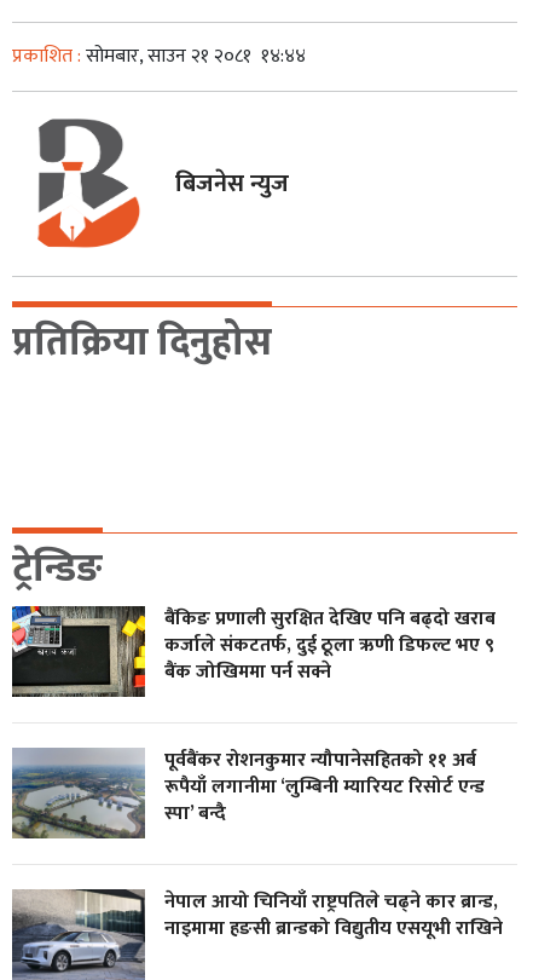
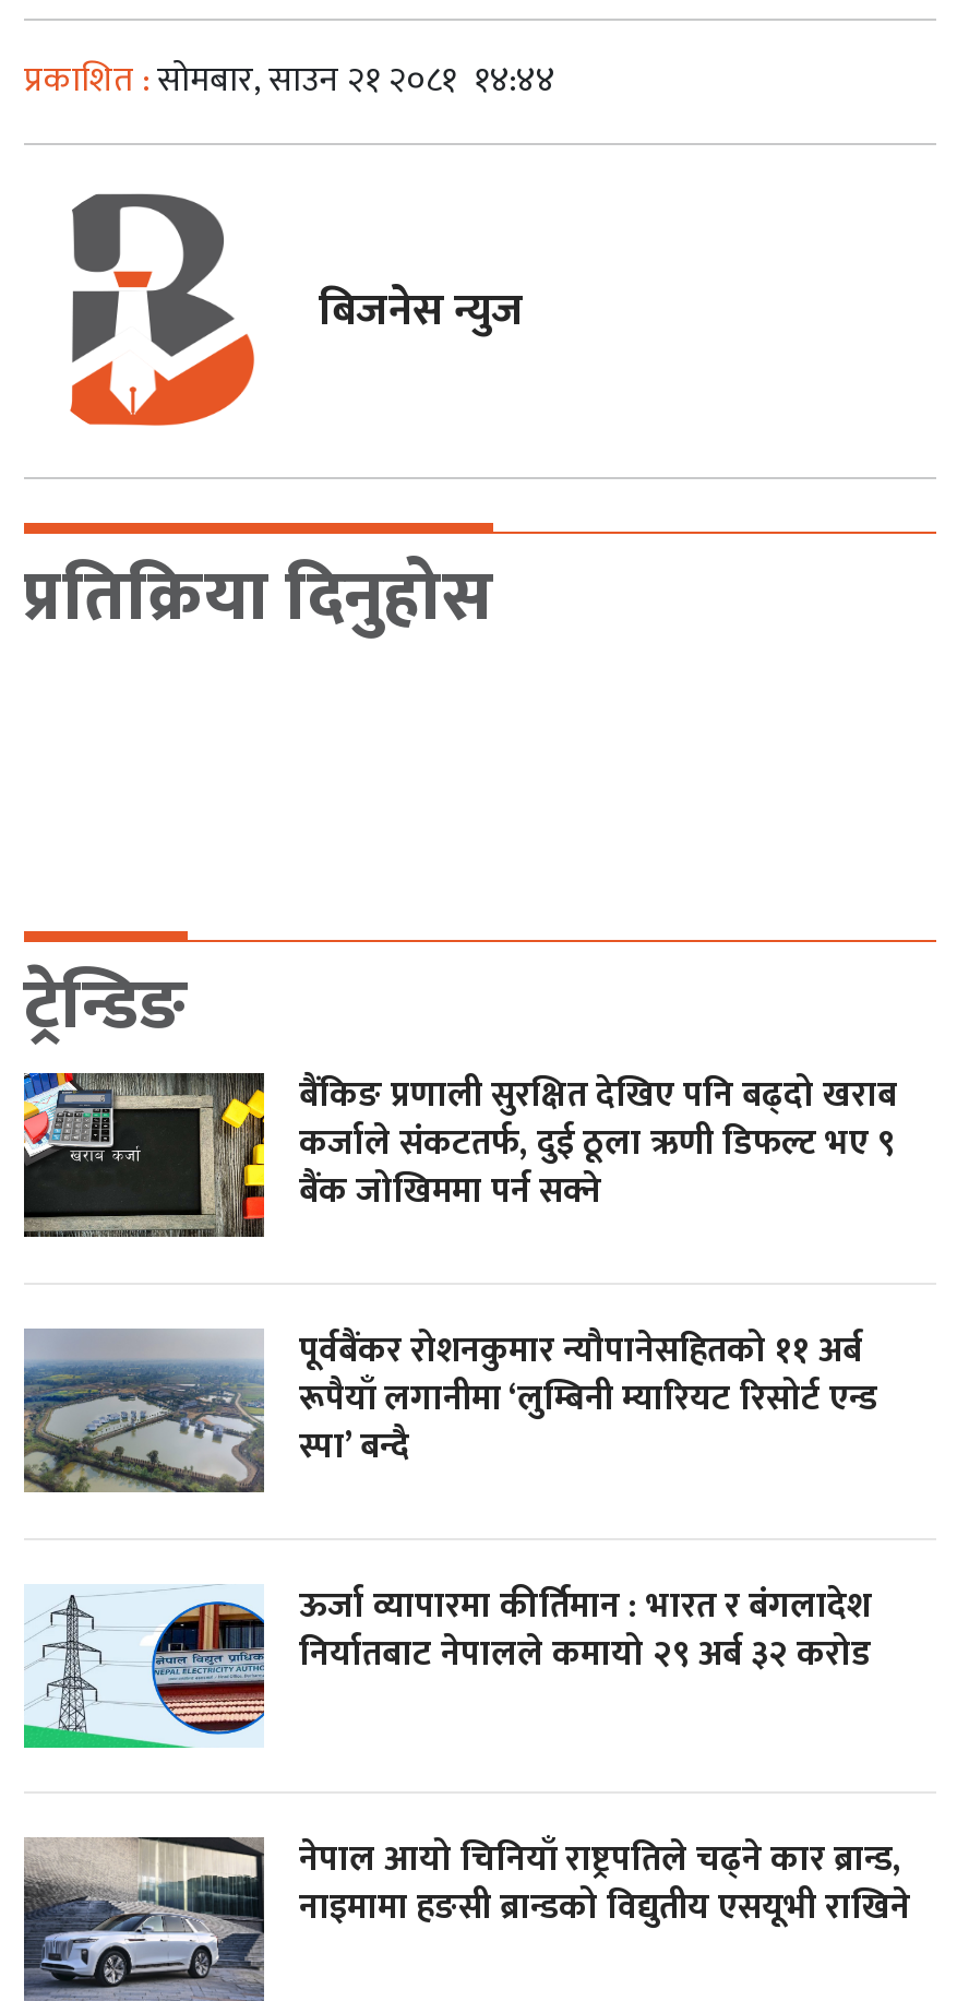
+ [image]
+ ऊर्जा व्यापारमा कीर्तिमान : भारत र बंगलादेश
+ निर्यातबाट नेपालले कमायो २९ अर्ब ३२ करोड
